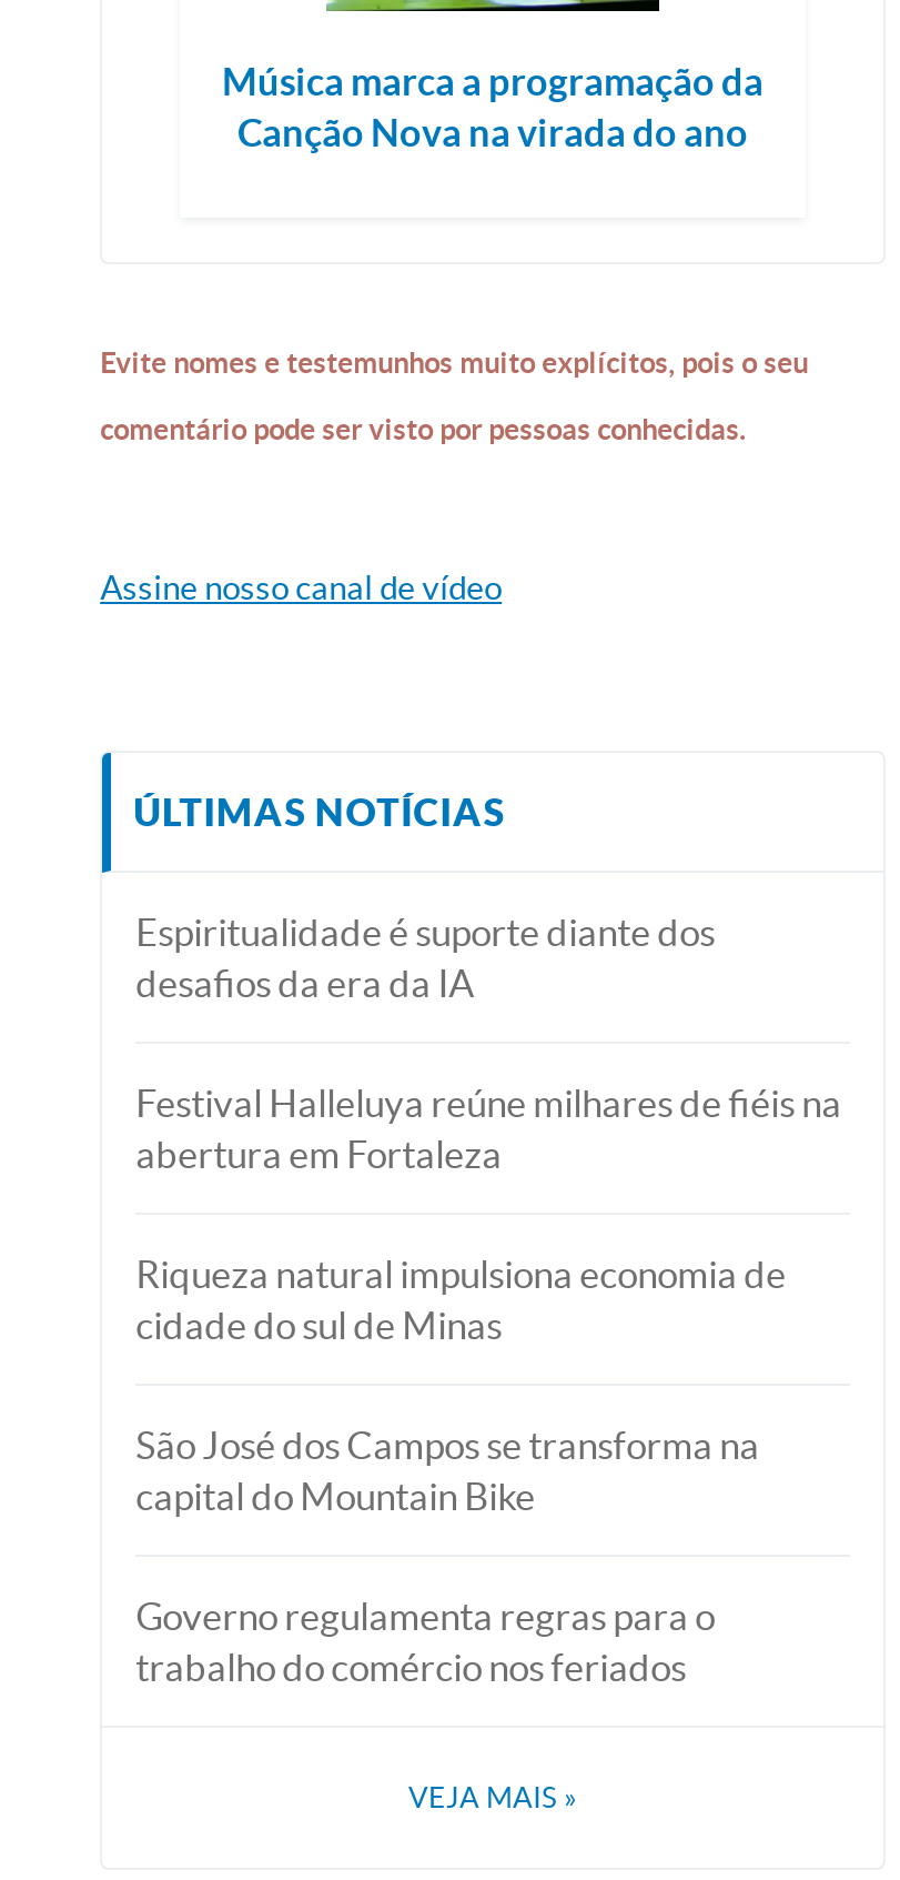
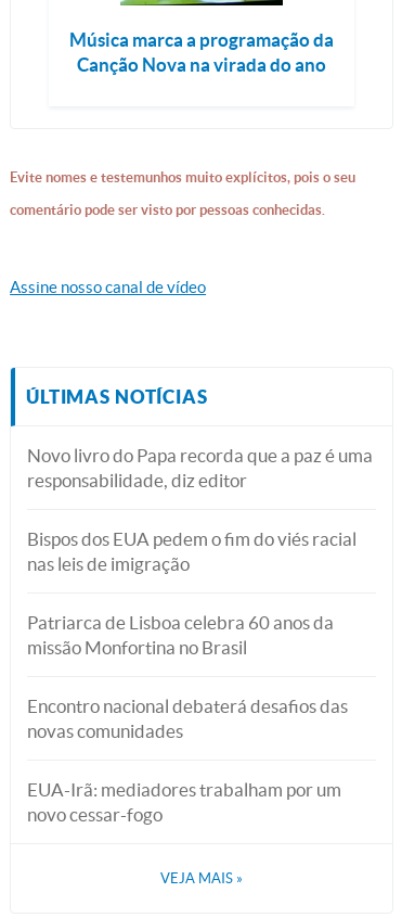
- Espiritualidade é suporte diante dos
- desafios da era da IA
+ Novo livro do Papa recorda que a paz é uma
+ responsabilidade, diz editor

- Festival Halleluya reúne milhares de fiéis na
- abertura em Fortaleza
+ Bispos dos EUA pedem o fim do viés racial
+ nas leis de imigração

- Riqueza natural impulsiona economia de
- cidade do sul de Minas
+ Patriarca de Lisboa celebra 60 anos da
+ missão Monfortina no Brasil

- São José dos Campos se transforma na
- capital do Mountain Bike
+ Encontro nacional debaterá desafios das
+ novas comunidades

- Governo regulamenta regras para o
- trabalho do comércio nos feriados
+ EUA-Irã: mediadores trabalham por um
+ novo cessar-fogo
